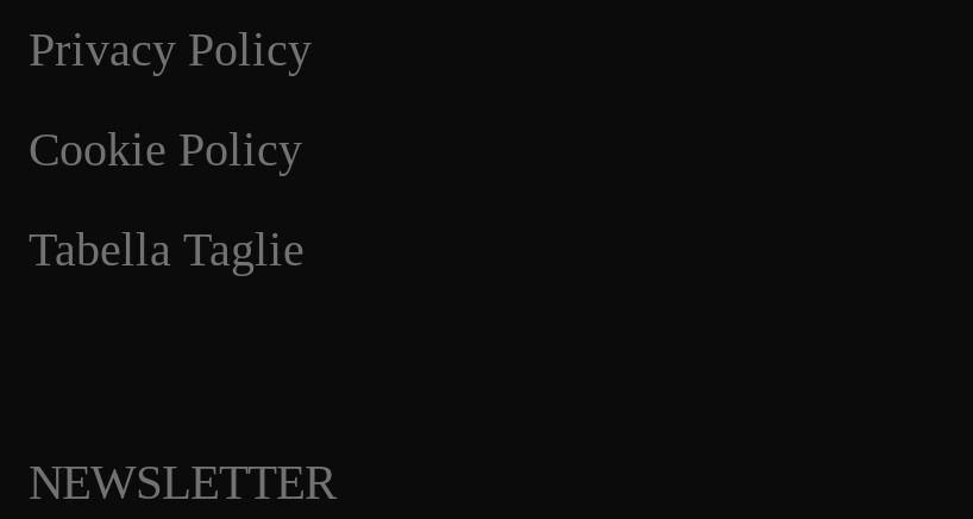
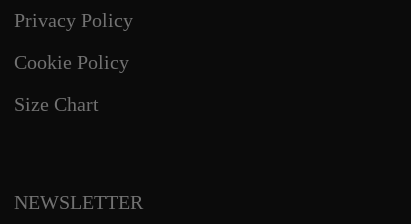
- Tabella Taglie
+ Size Chart
